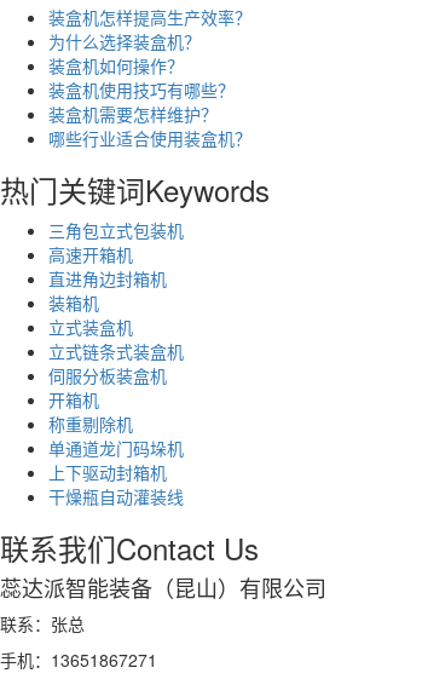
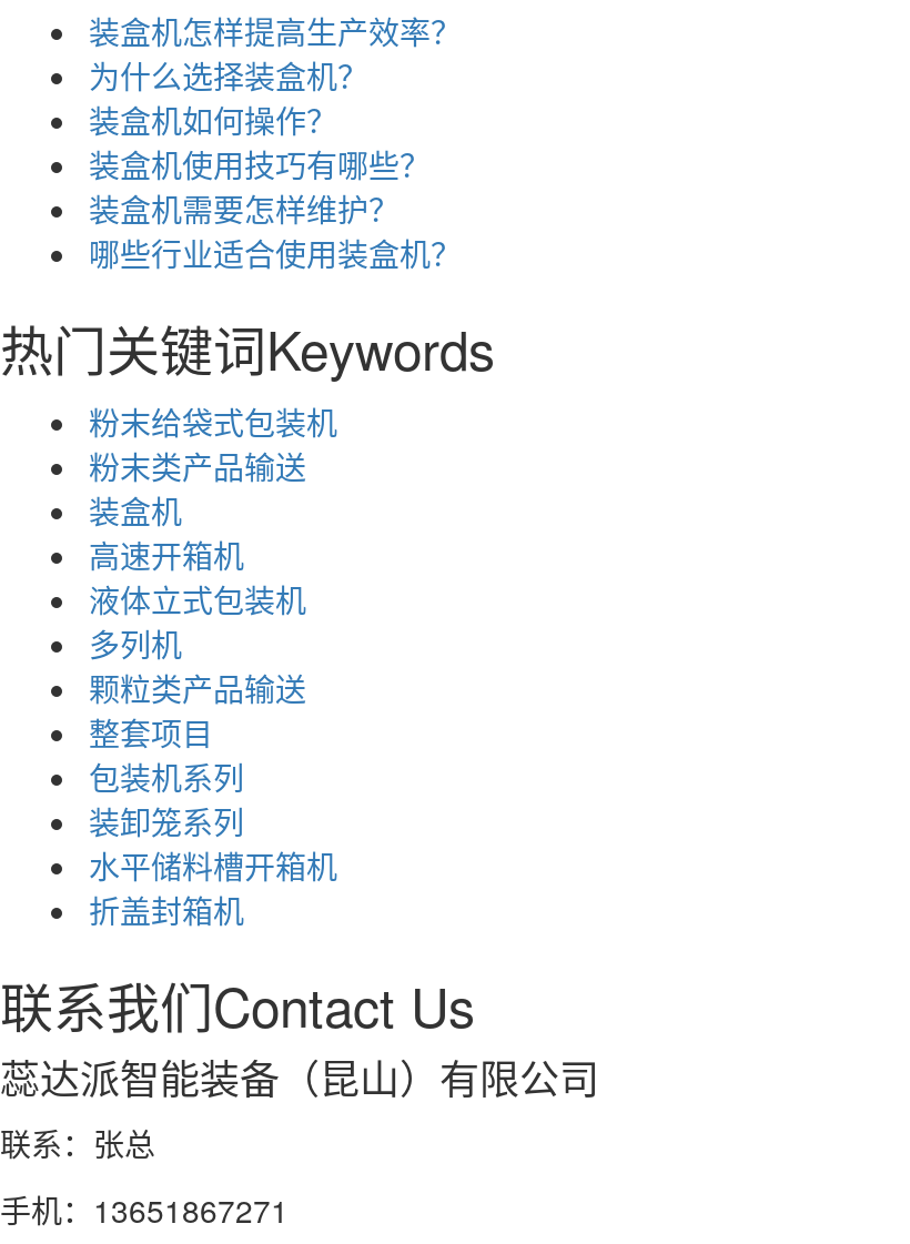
- 三角包立式包装机
+ 粉末给袋式包装机
+ 粉末类产品输送
+ 装盒机

moved down: 高速开箱机

- 直进角边封箱机
- 装箱机
- 立式装盒机
- 立式链条式装盒机
- 伺服分板装盒机
- 开箱机
- 称重剔除机
- 单通道龙门码垛机
- 上下驱动封箱机
- 干燥瓶自动灌装线
+ 液体立式包装机
+ 多列机
+ 颗粒类产品输送
+ 整套项目
+ 包装机系列
+ 装卸笼系列
+ 水平储料槽开箱机
+ 折盖封箱机
